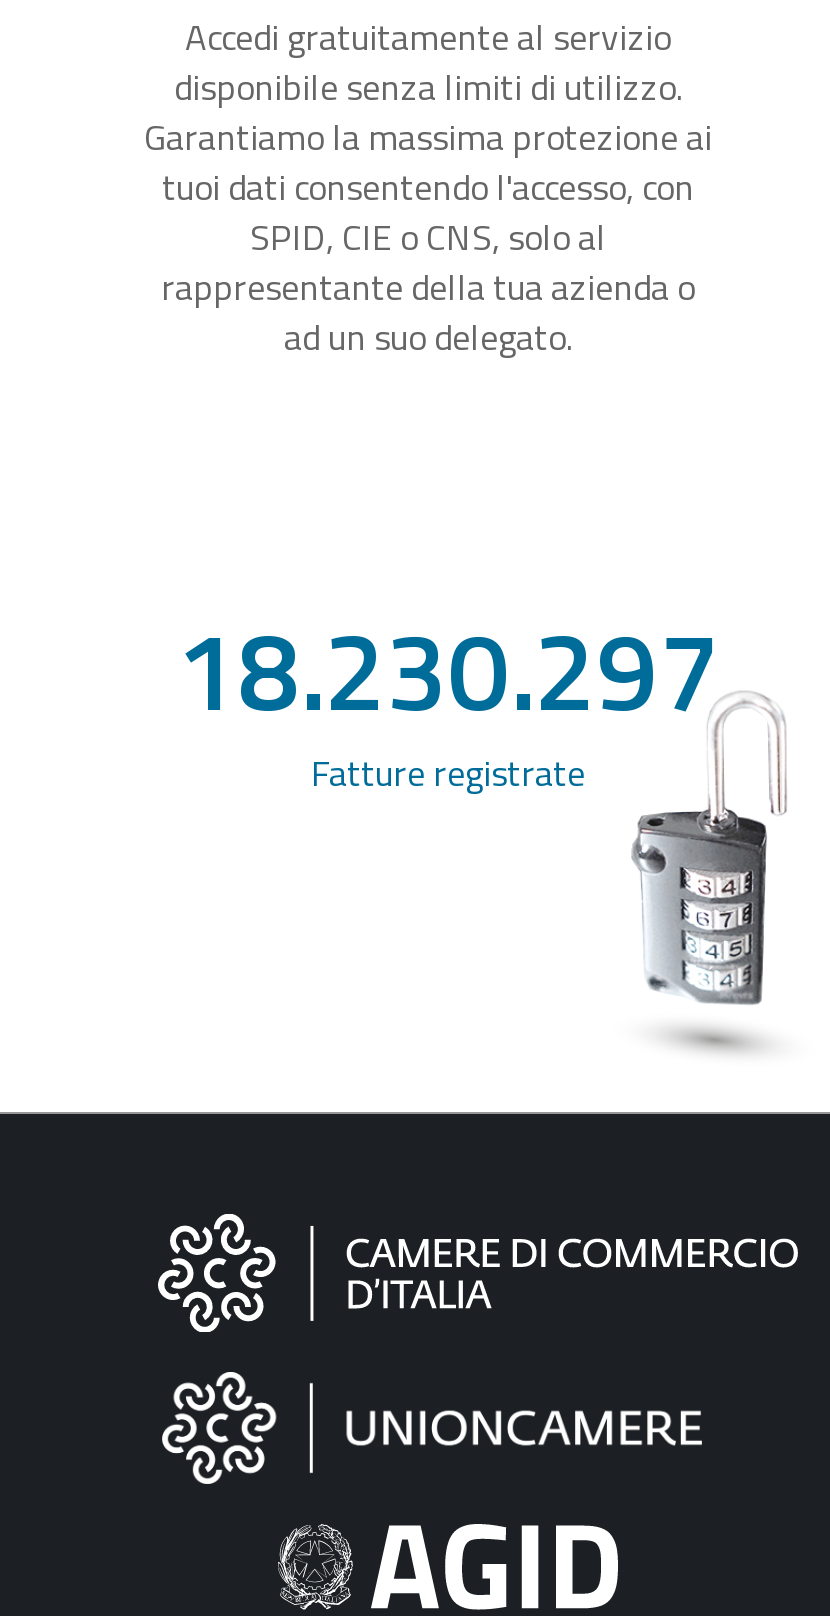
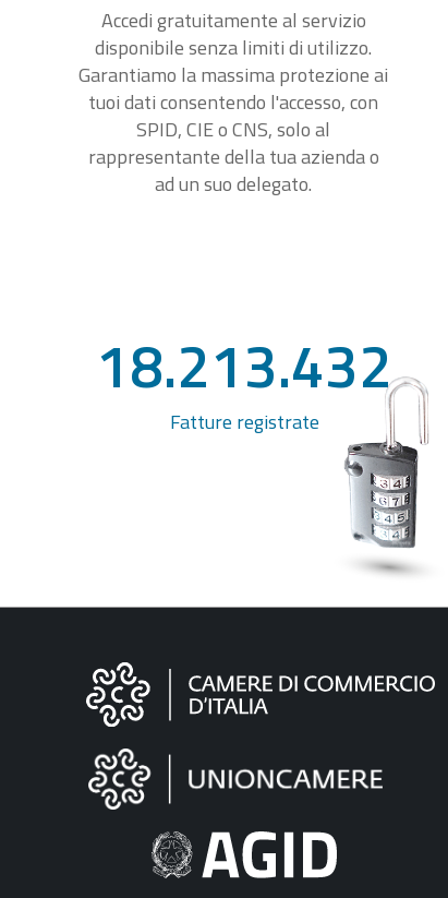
- 18.230.297
+ 18.213.432
